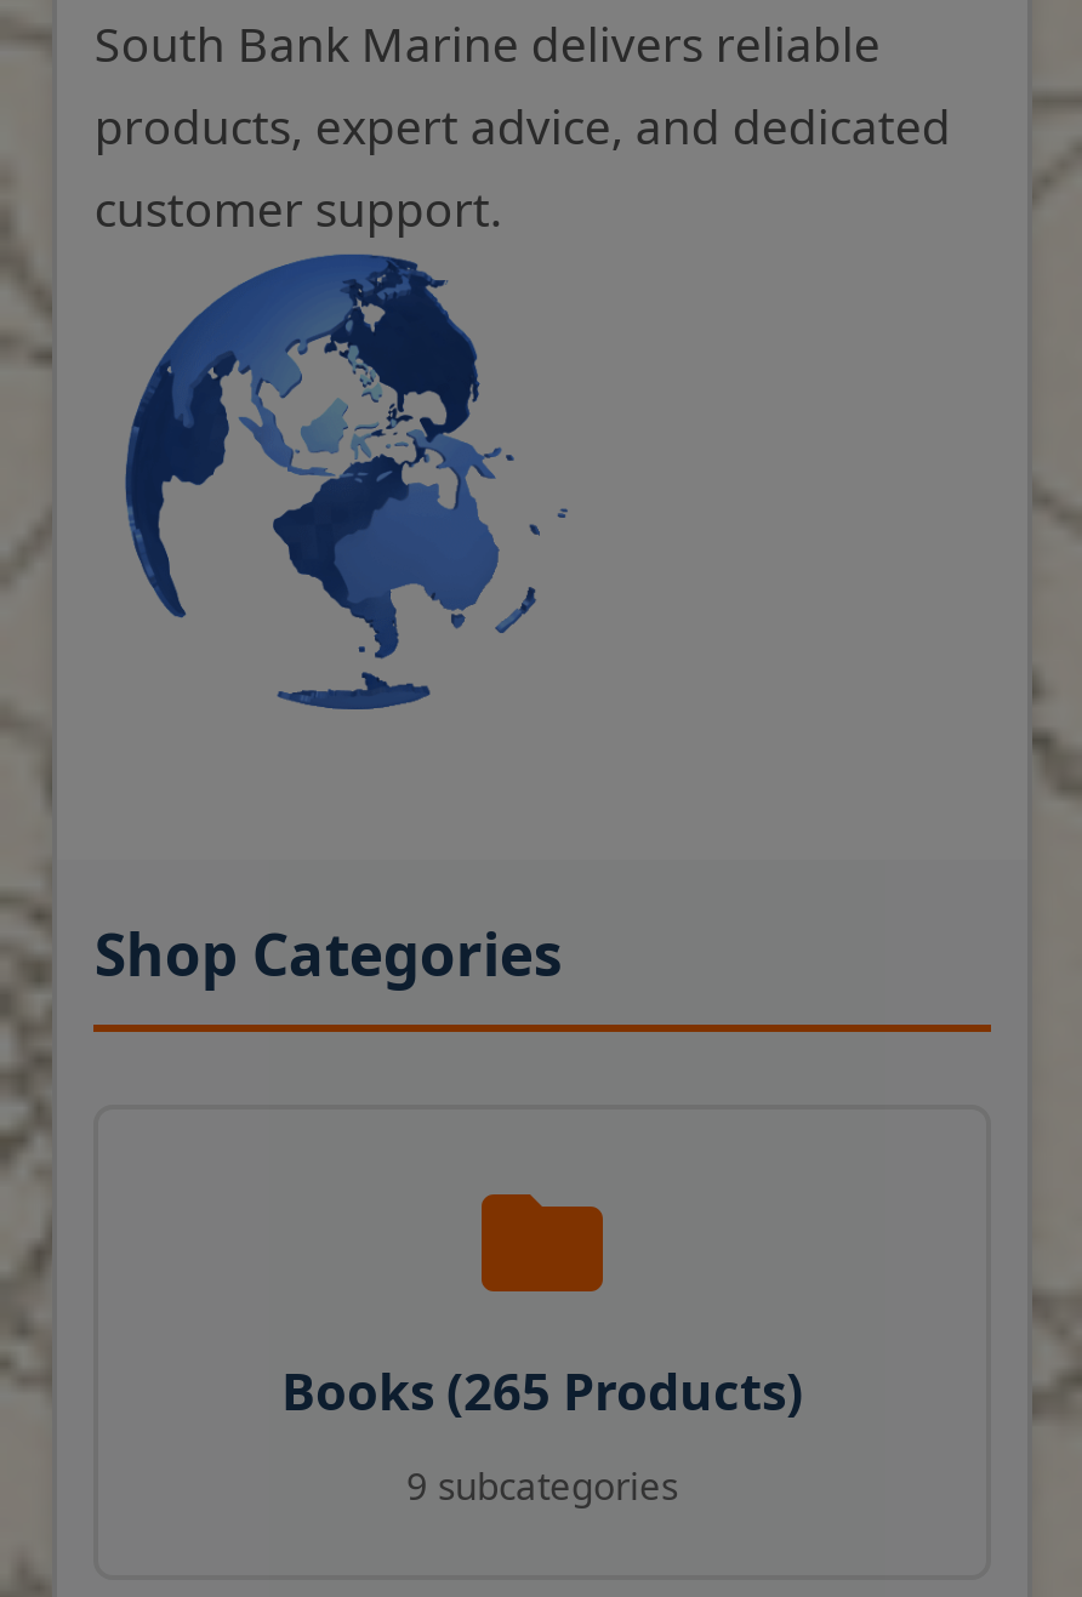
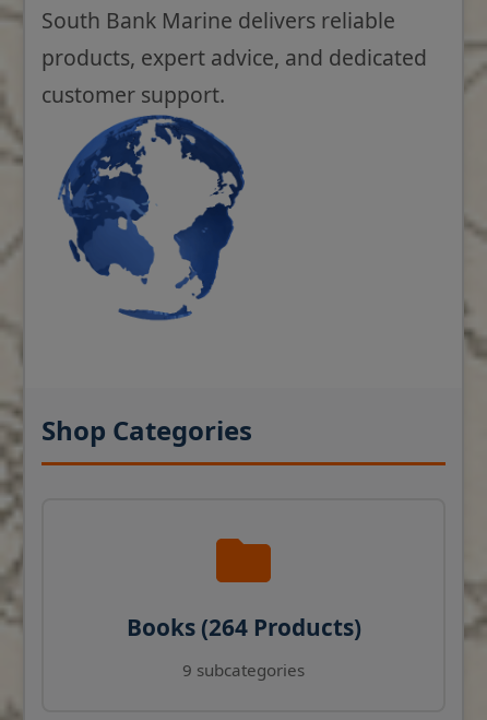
- [image]
+ [image]

- Books (265 Products)
+ Books (264 Products)
